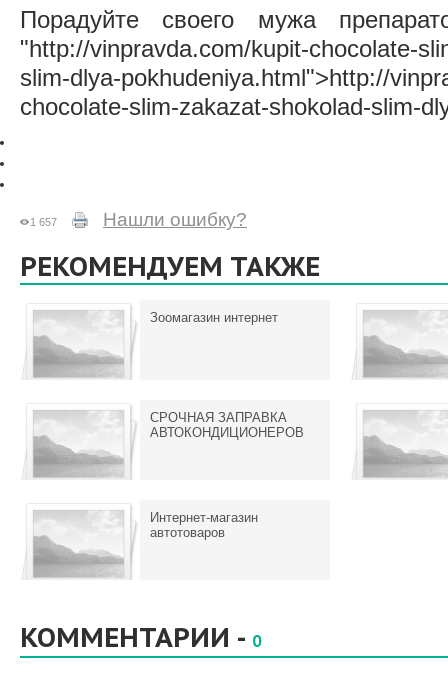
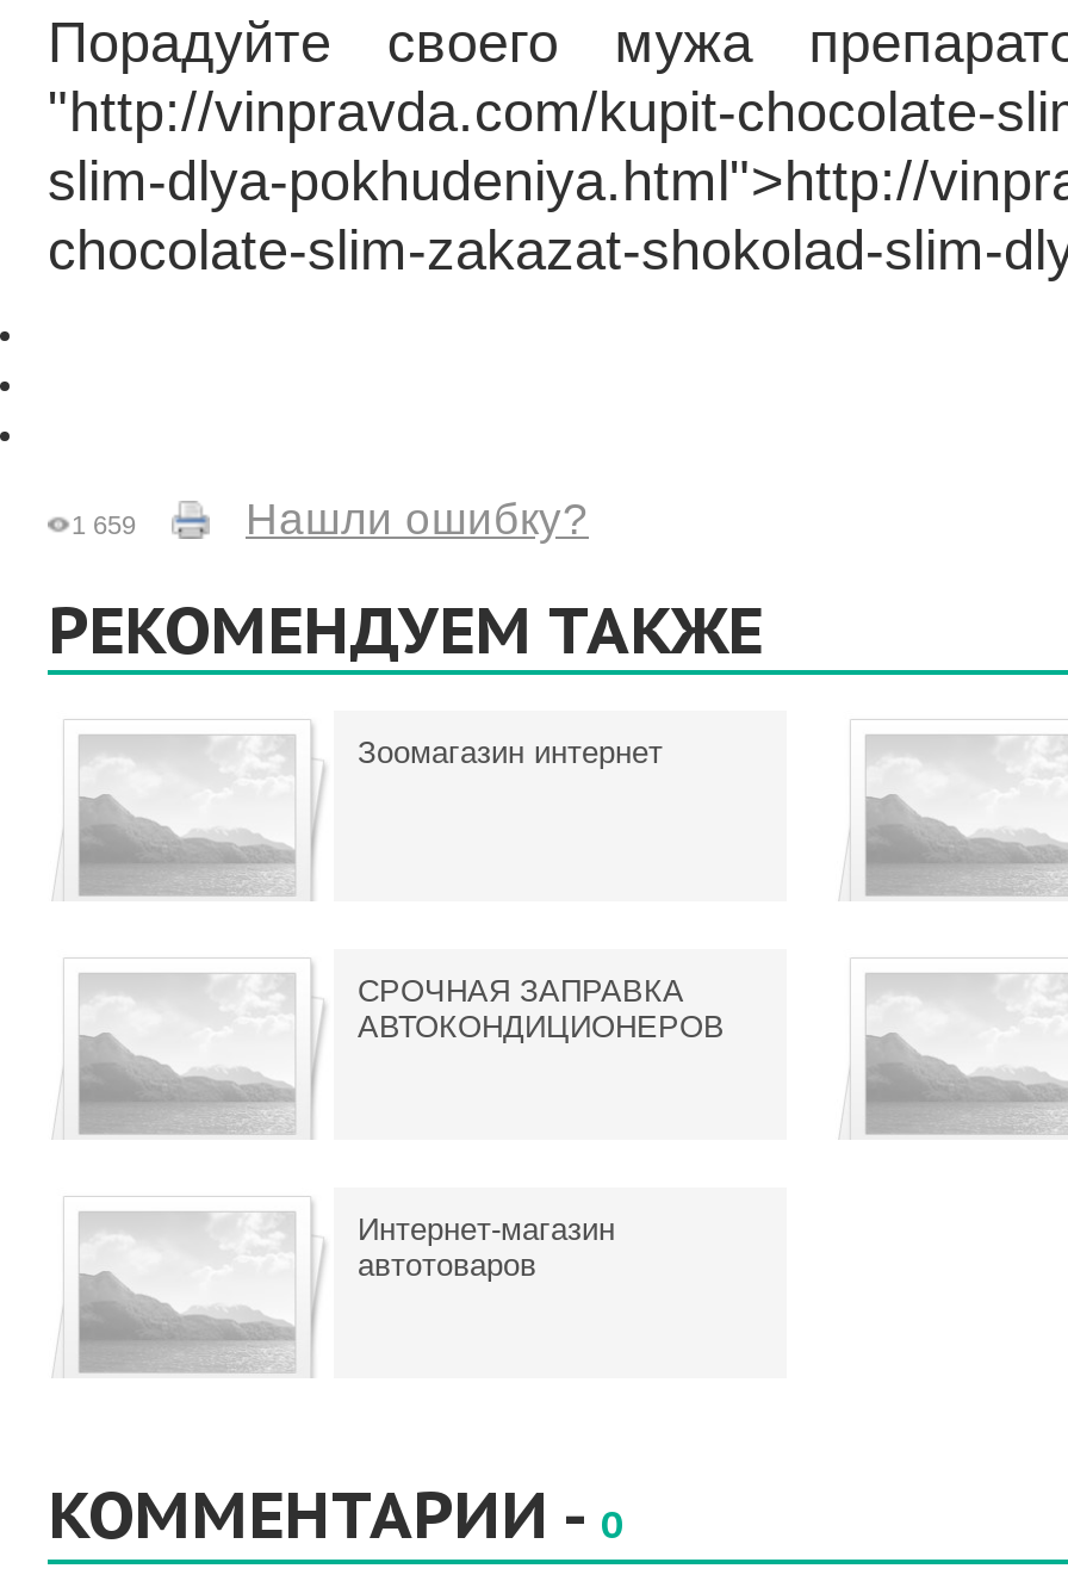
- 1 657
+ 1 659
